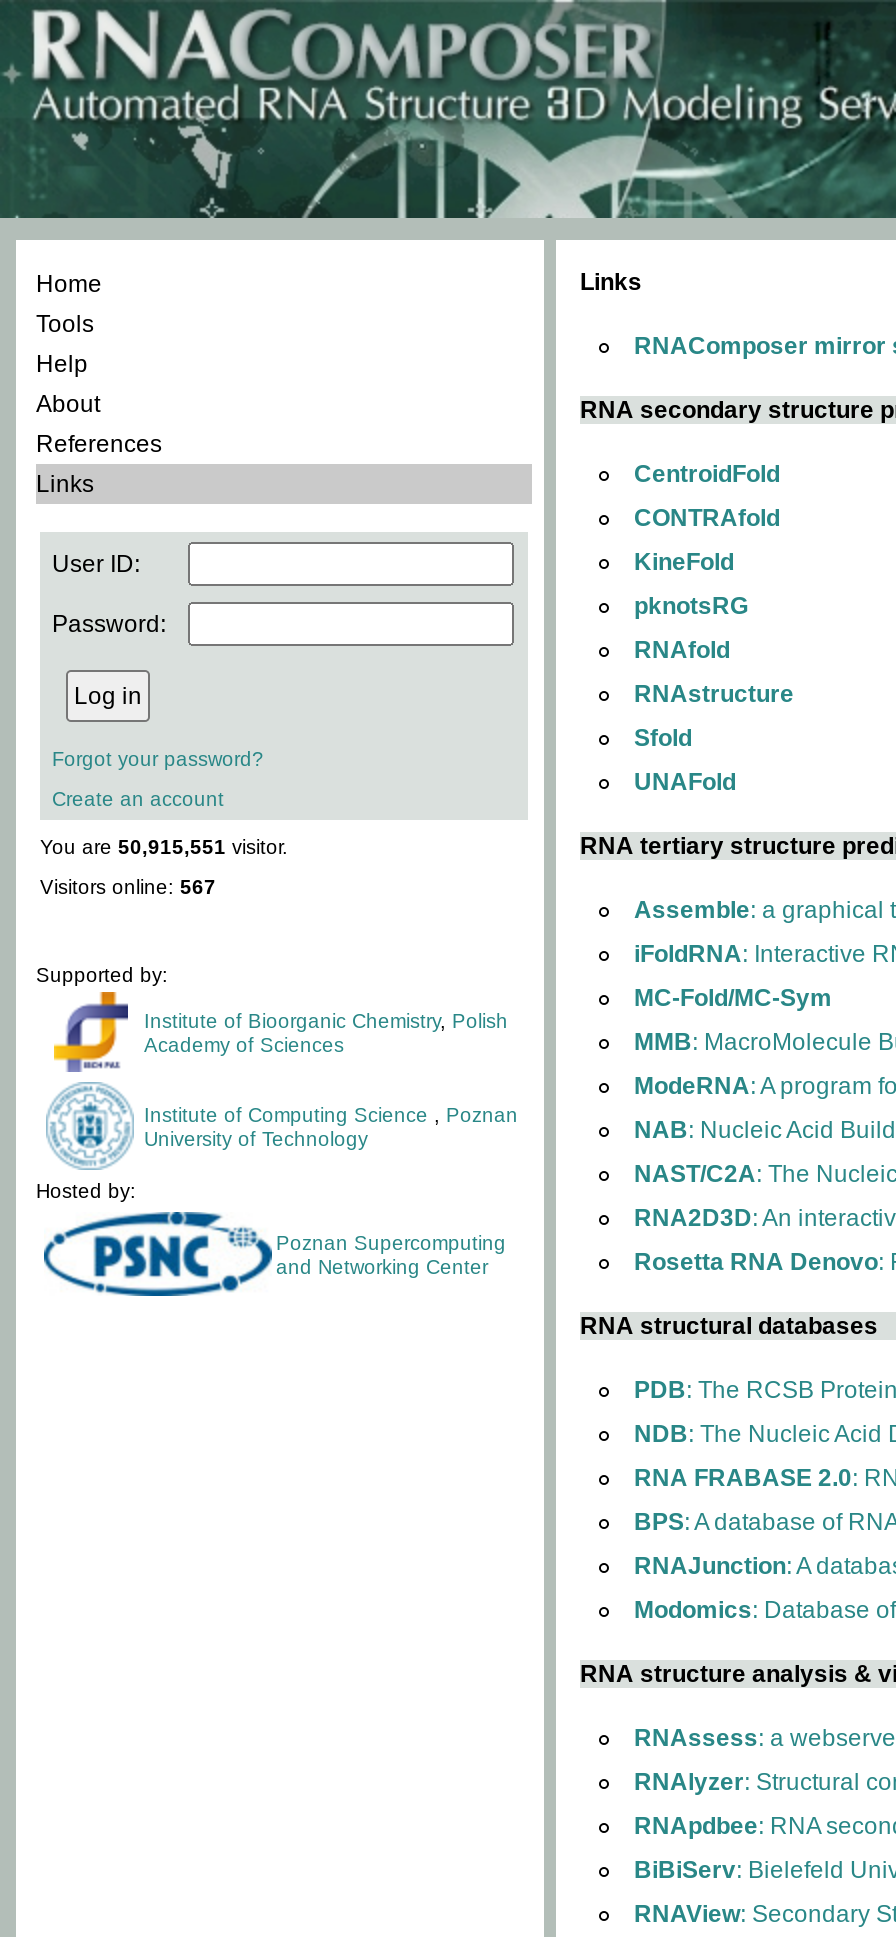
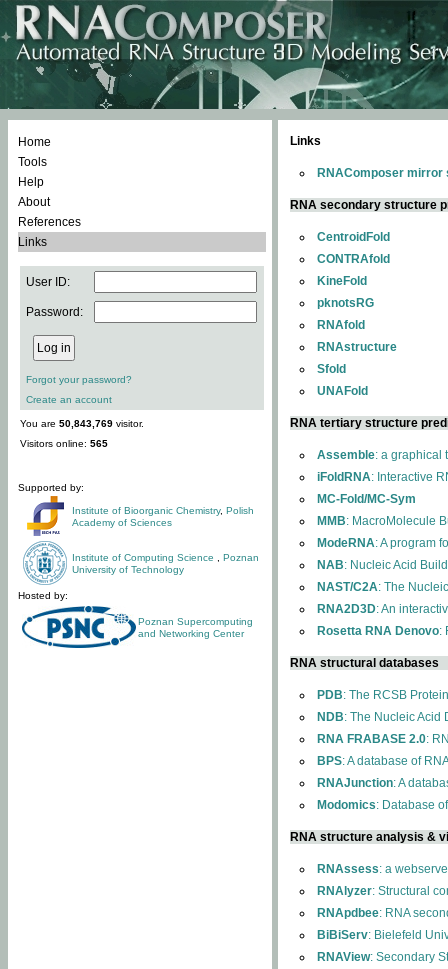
- You are 50,915,551 visitor.
+ You are 50,843,769 visitor.

- Visitors online: 567
+ Visitors online: 565
